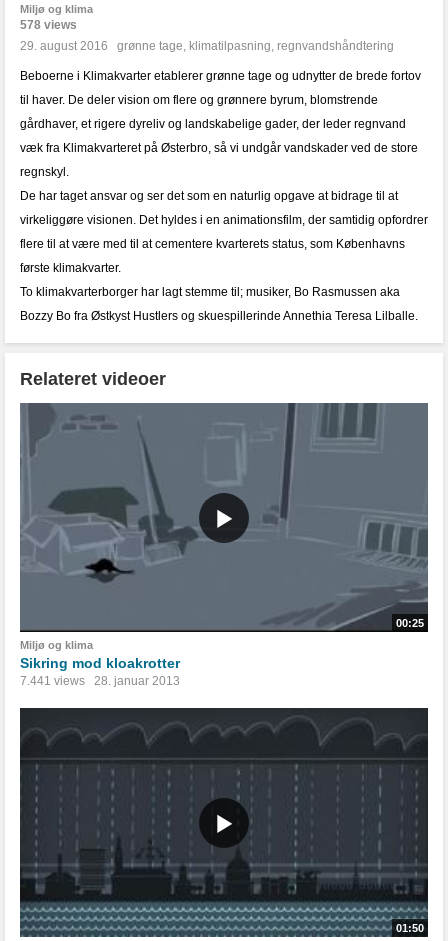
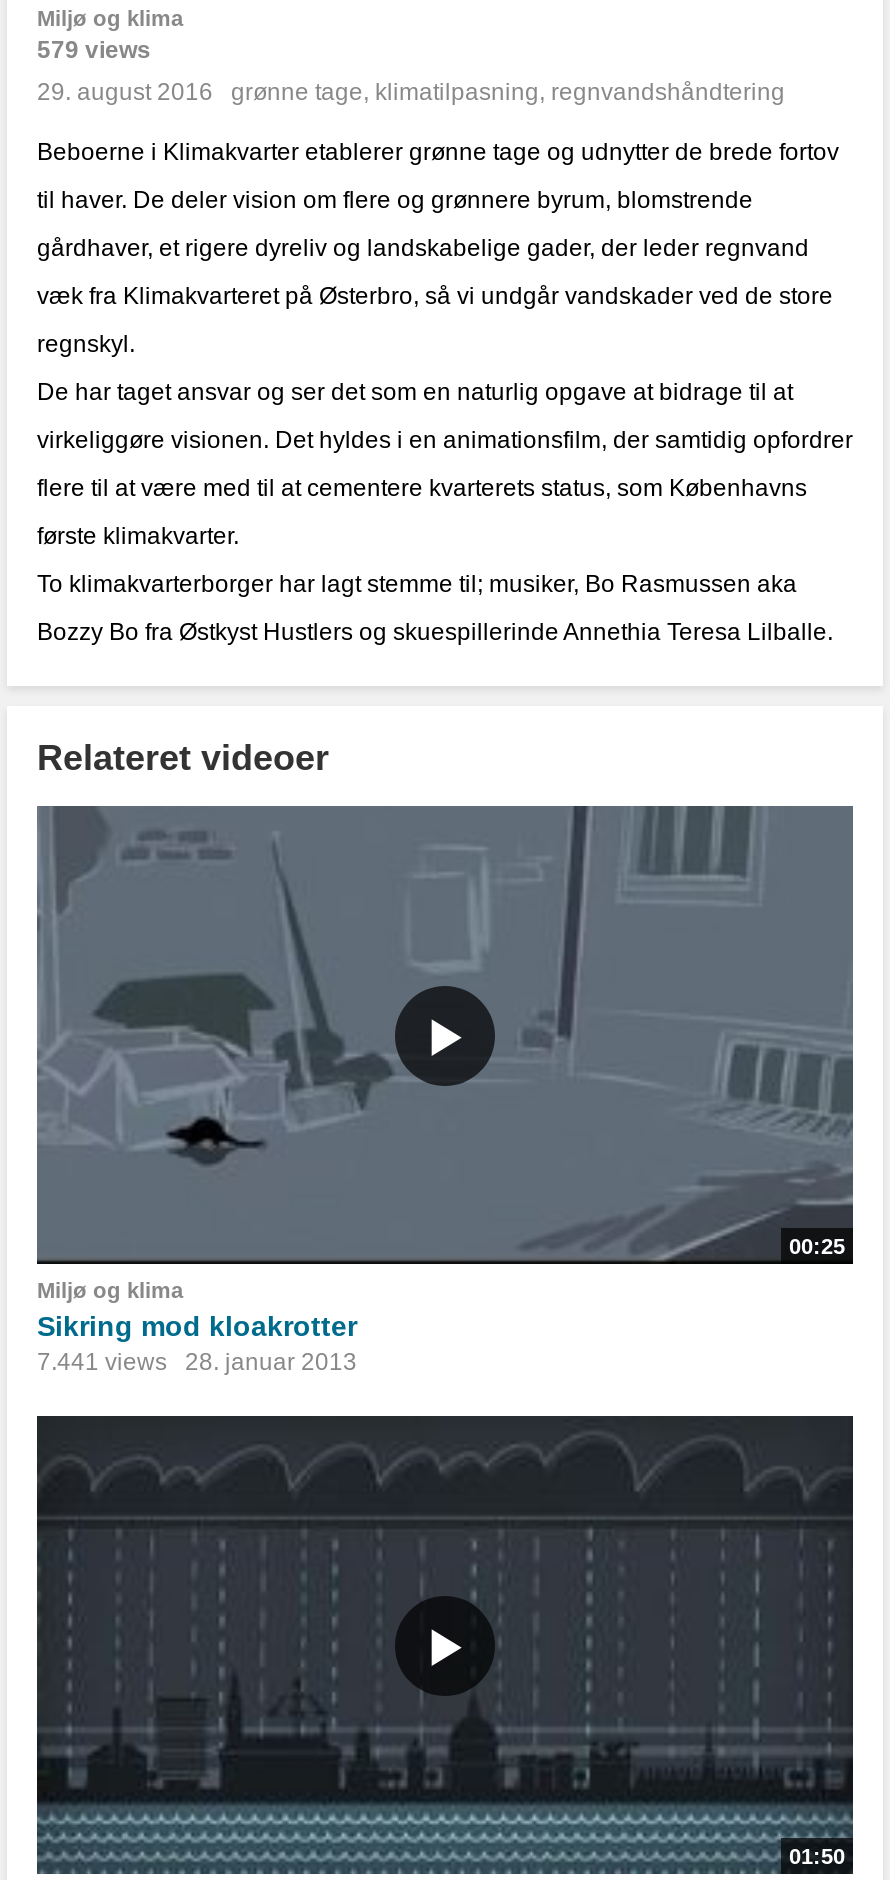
- 578 views
+ 579 views
